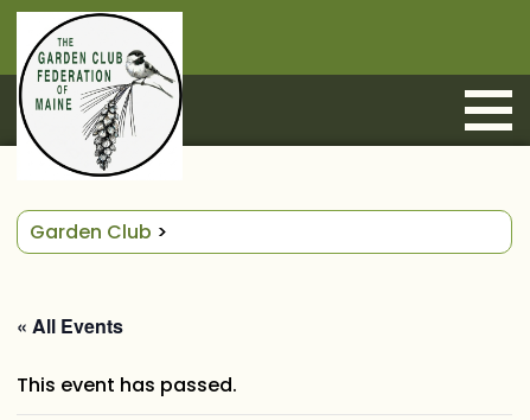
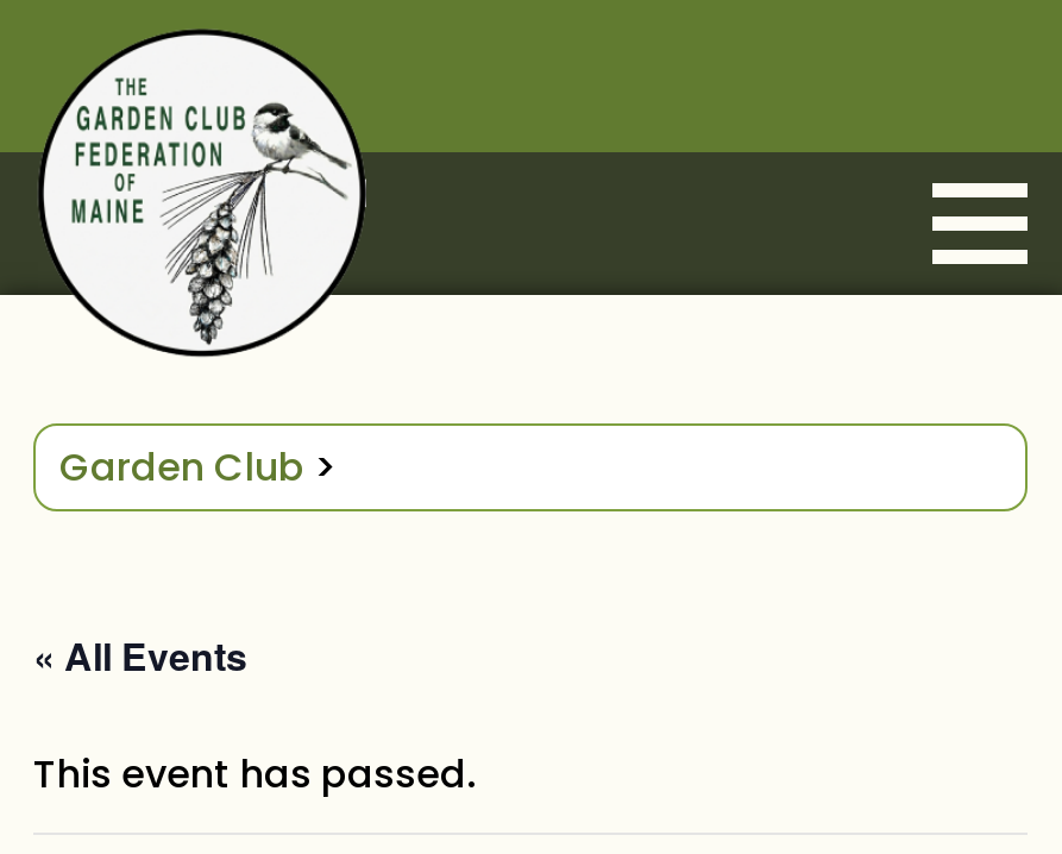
- [image]
+ [image]
